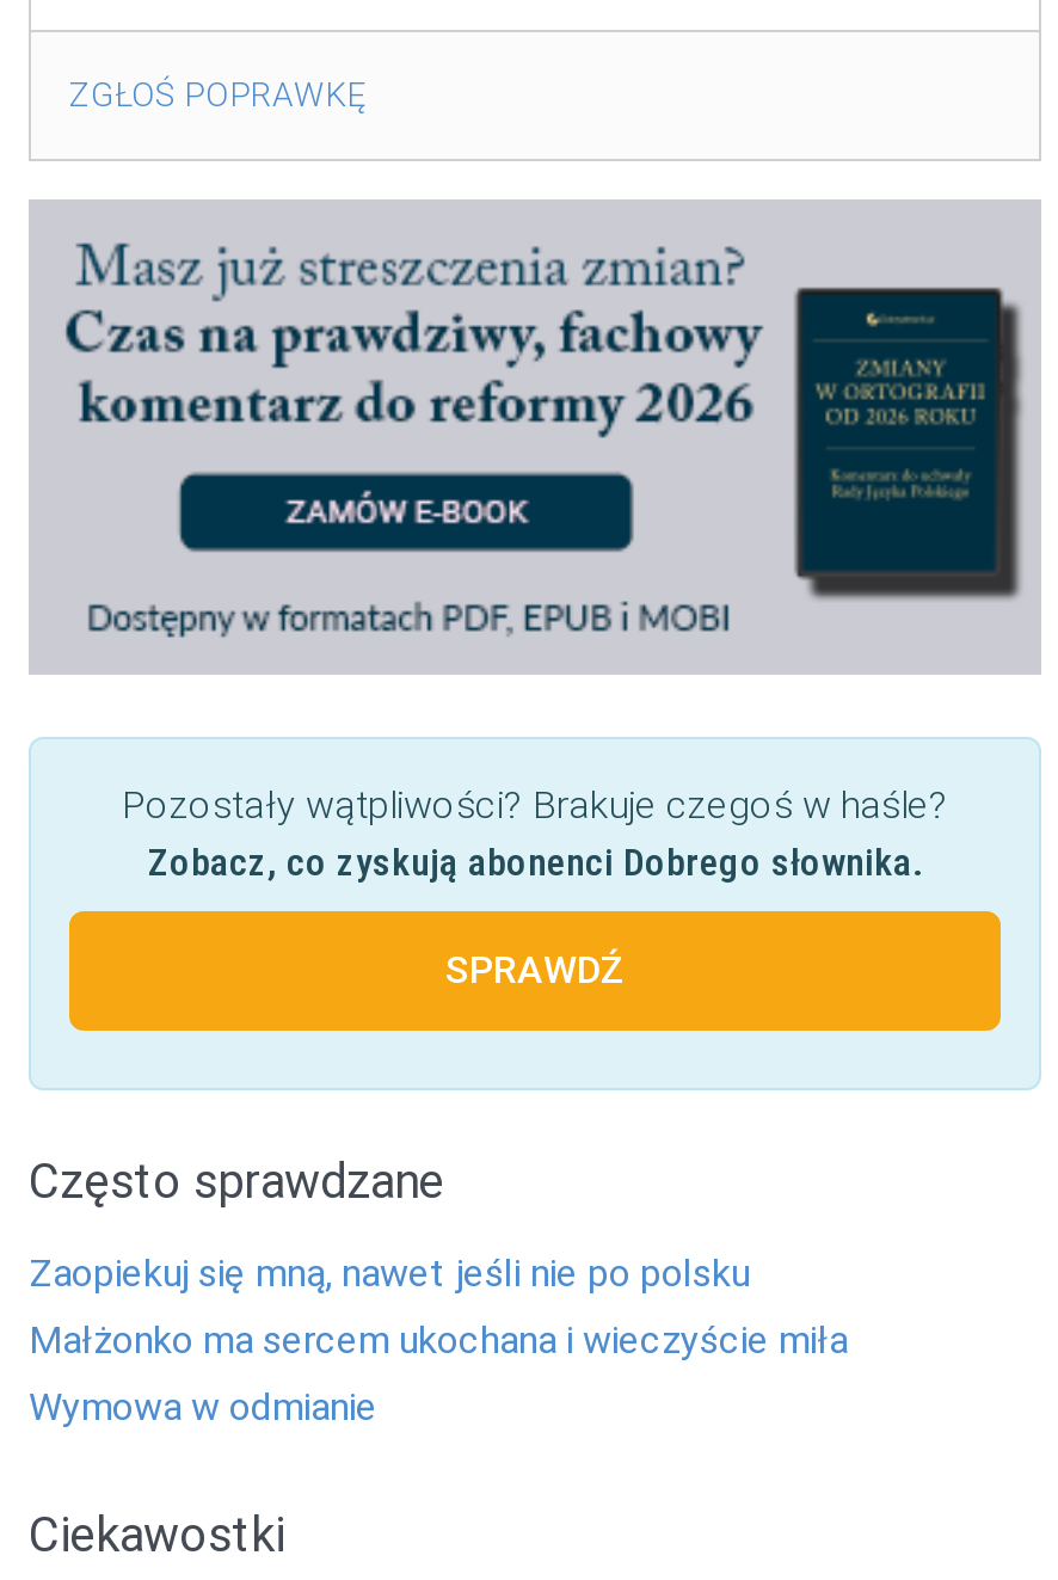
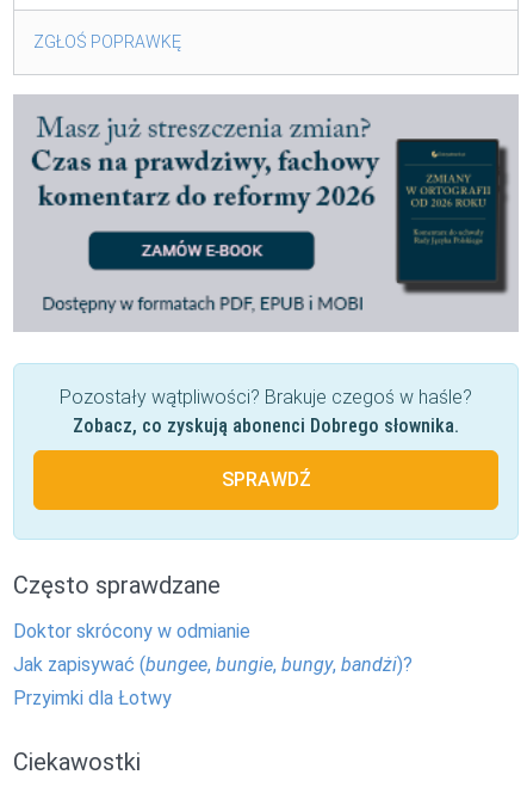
- Zaopiekuj się mną, nawet jeśli nie po polsku
+ Doktor skrócony w odmianie

- Małżonko ma sercem ukochana i wieczyście miła
+ Jak zapisywać (bungee, bungie, bungy, bandżi)?

- Wymowa w odmianie
+ Przyimki dla Łotwy
